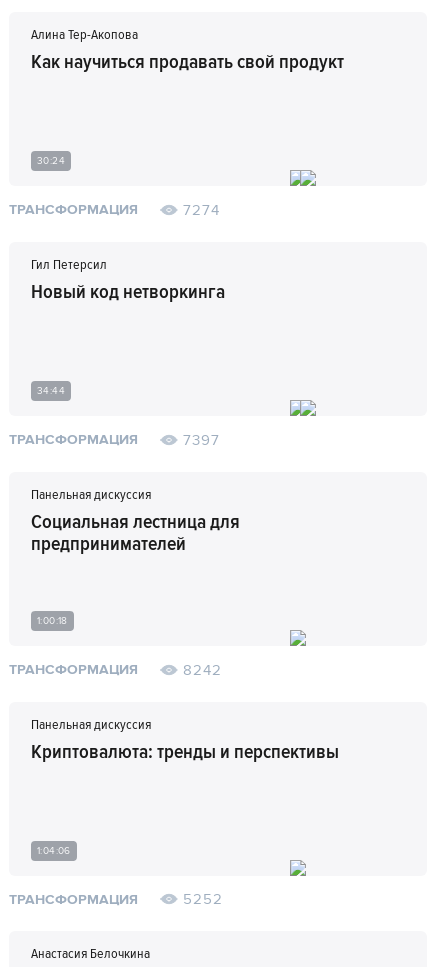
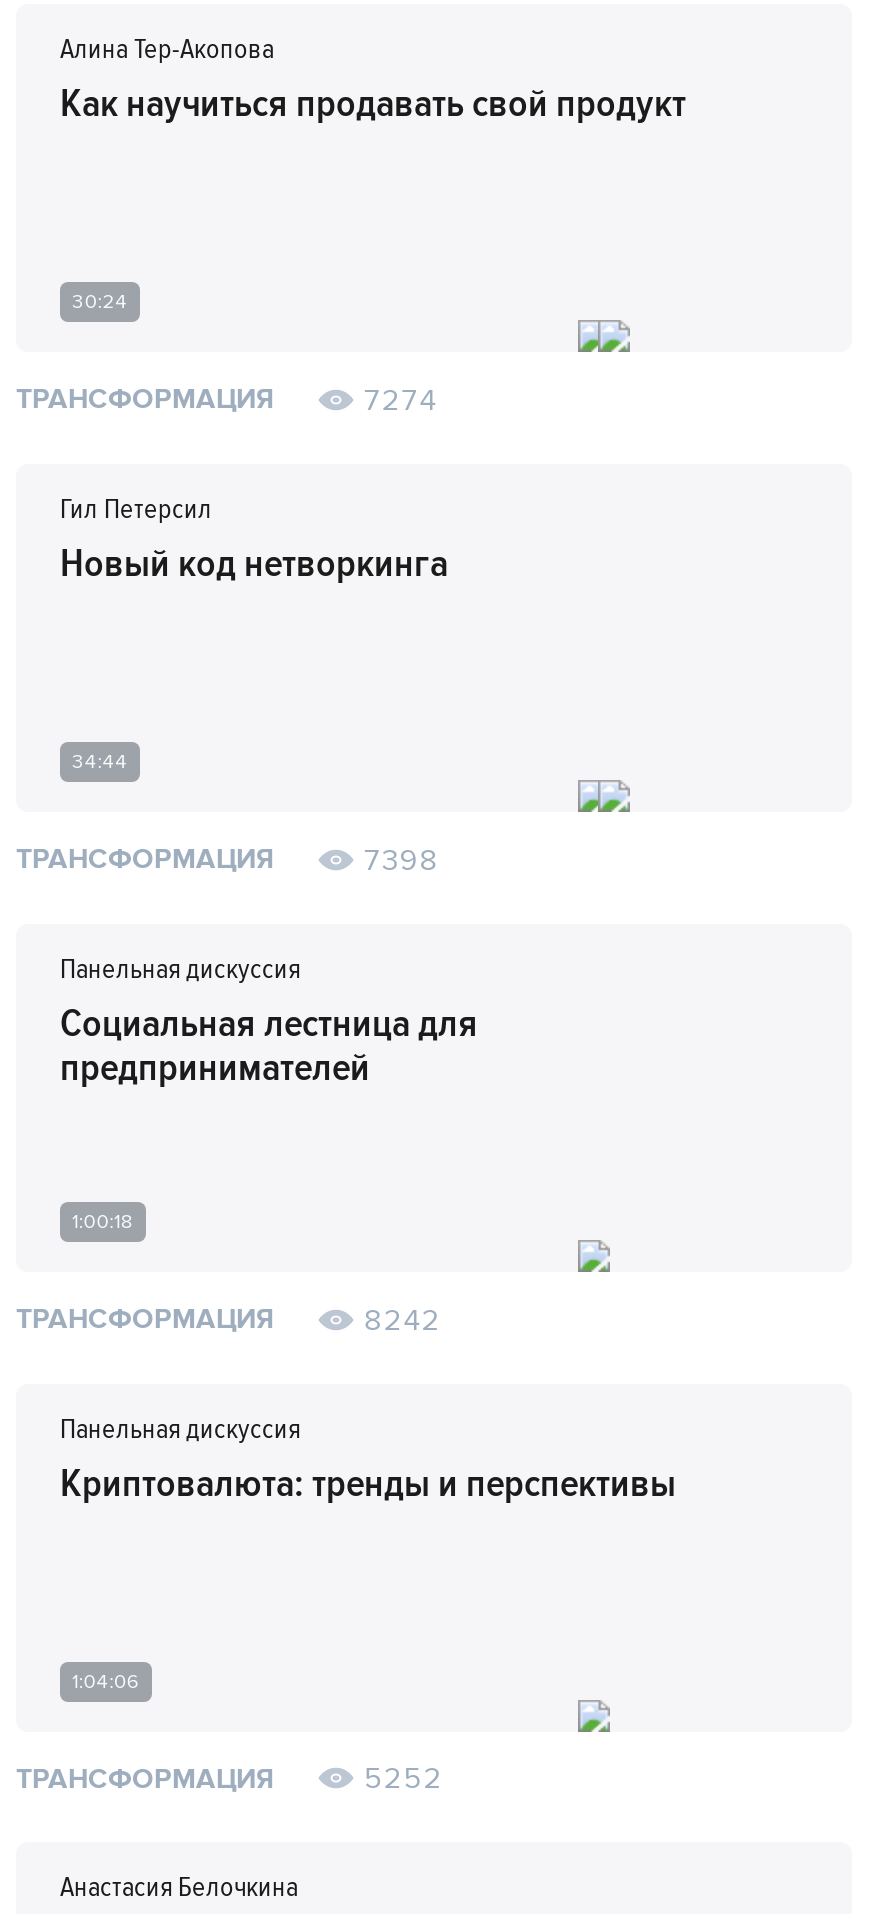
- 7397
+ 7398
